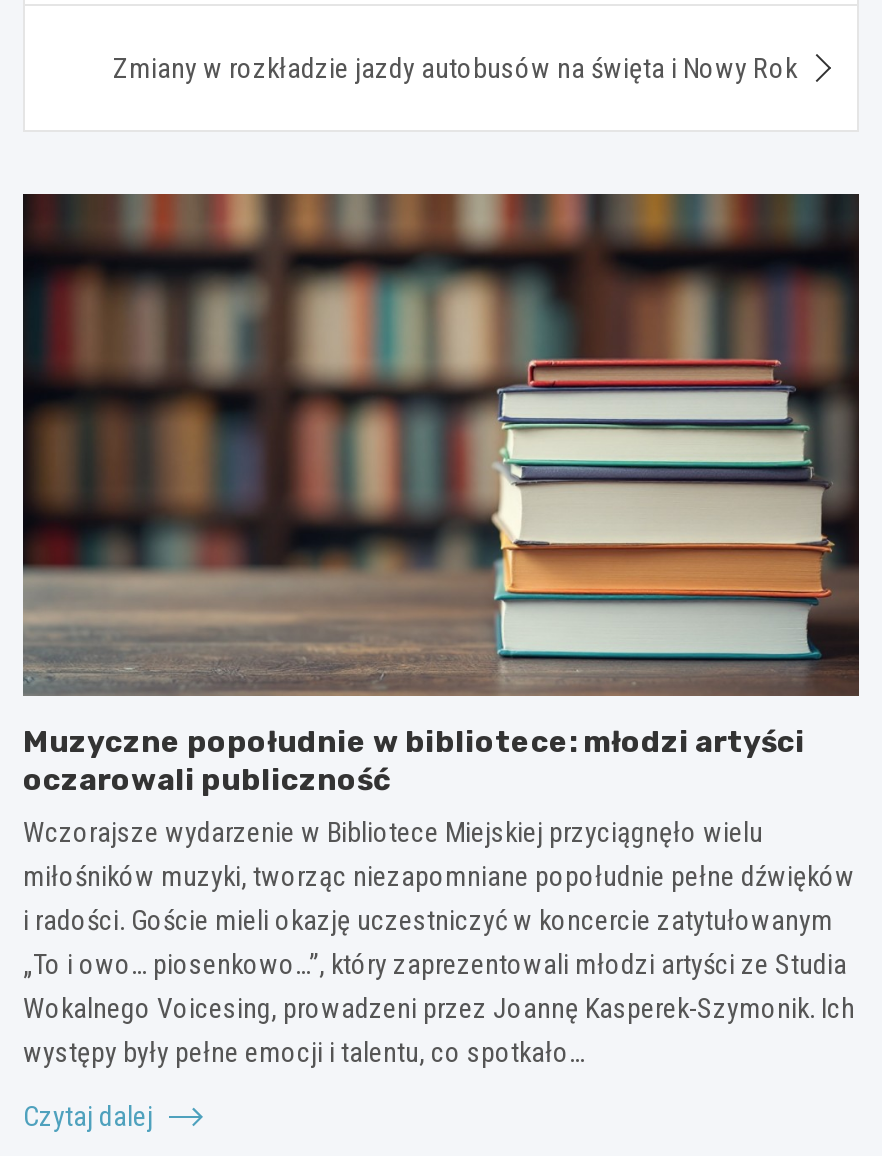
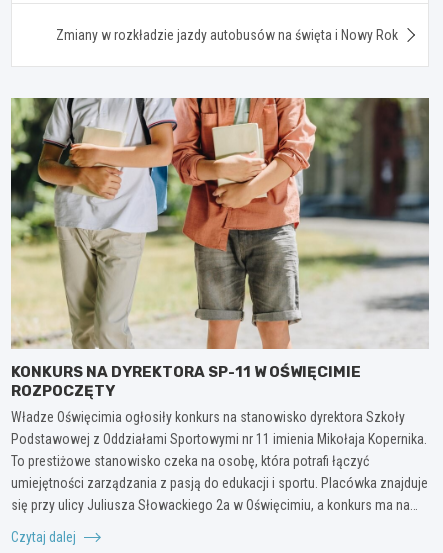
- [image]
- Muzyczne popołudnie w bibliotece: młodzi artyści
- oczarowali publiczność
+ [image]
+ KONKURS NA DYREKTORA SP-11 W OŚWIĘCIMIE
+ ROZPOCZĘTY

- Wczorajsze wydarzenie w Bibliotece Miejskiej przyciągnęło wielu
- miłośników muzyki, tworząc niezapomniane popołudnie pełne dźwięków
- i radości. Goście mieli okazję uczestniczyć w koncercie zatytułowanym
- „To i owo… piosenkowo…”, który zaprezentowali młodzi artyści ze Studia
- Wokalnego Voicesing, prowadzeni przez Joannę Kasperek-Szymonik. Ich
- występy były pełne emocji i talentu, co spotkało…
+ Władze Oświęcimia ogłosiły konkurs na stanowisko dyrektora Szkoły
+ Podstawowej z Oddziałami Sportowymi nr 11 imienia Mikołaja Kopernika.
+ To prestiżowe stanowisko czeka na osobę, która potrafi łączyć
+ umiejętności zarządzania z pasją do edukacji i sportu. Placówka znajduje
+ się przy ulicy Juliusza Słowackiego 2a w Oświęcimiu, a konkurs ma na…
